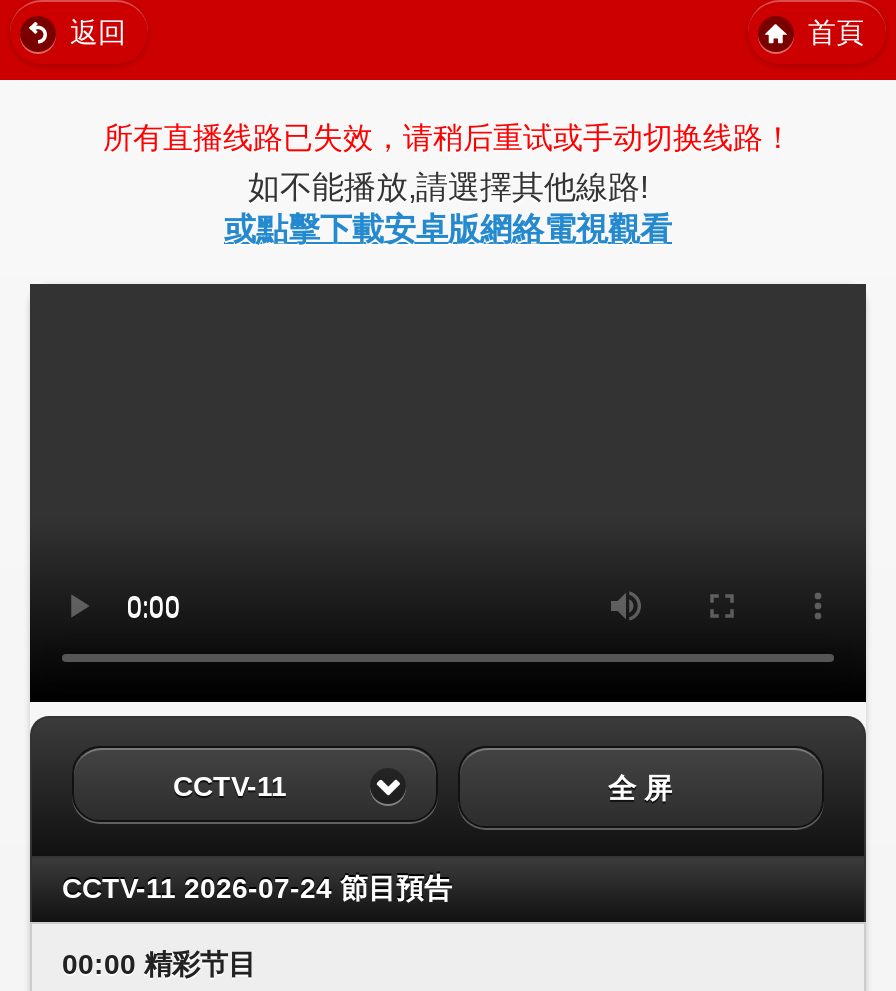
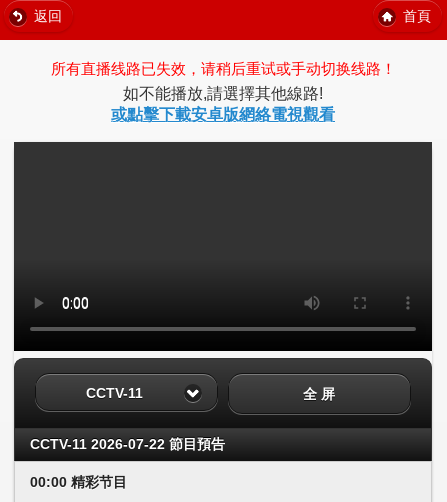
- CCTV-11 2026-07-24 節目預告
+ CCTV-11 2026-07-22 節目預告
